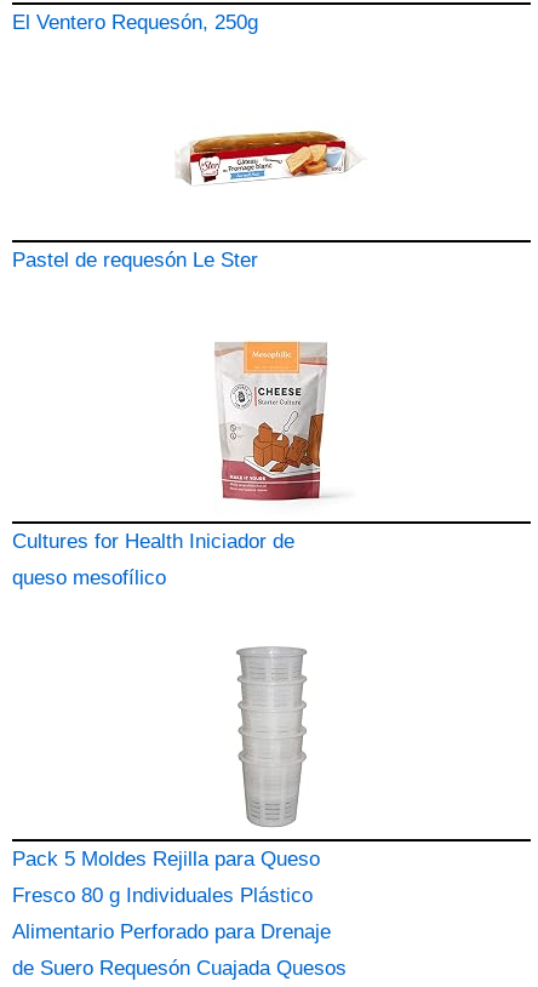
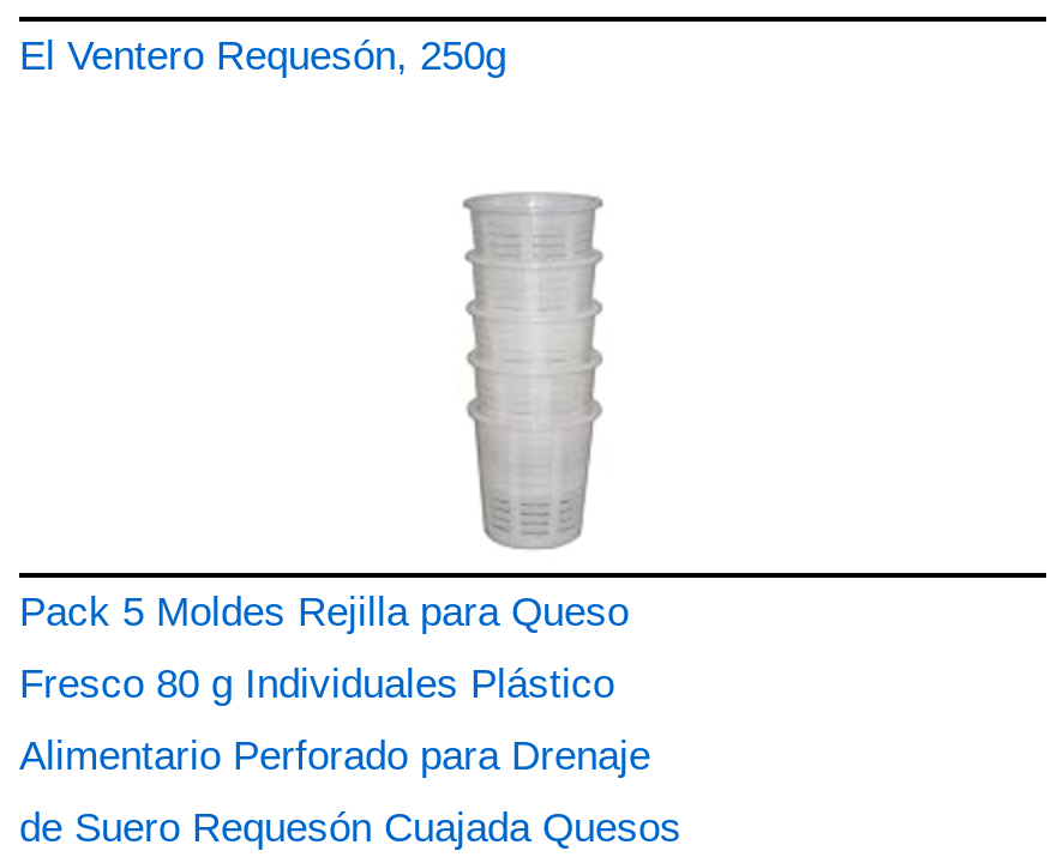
- [image]

- Pastel de requesón Le Ster

- [image]
- Cultures for Health Iniciador de
- queso mesofílico
